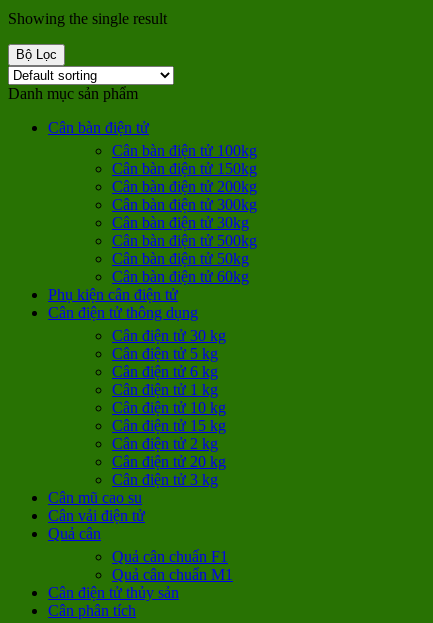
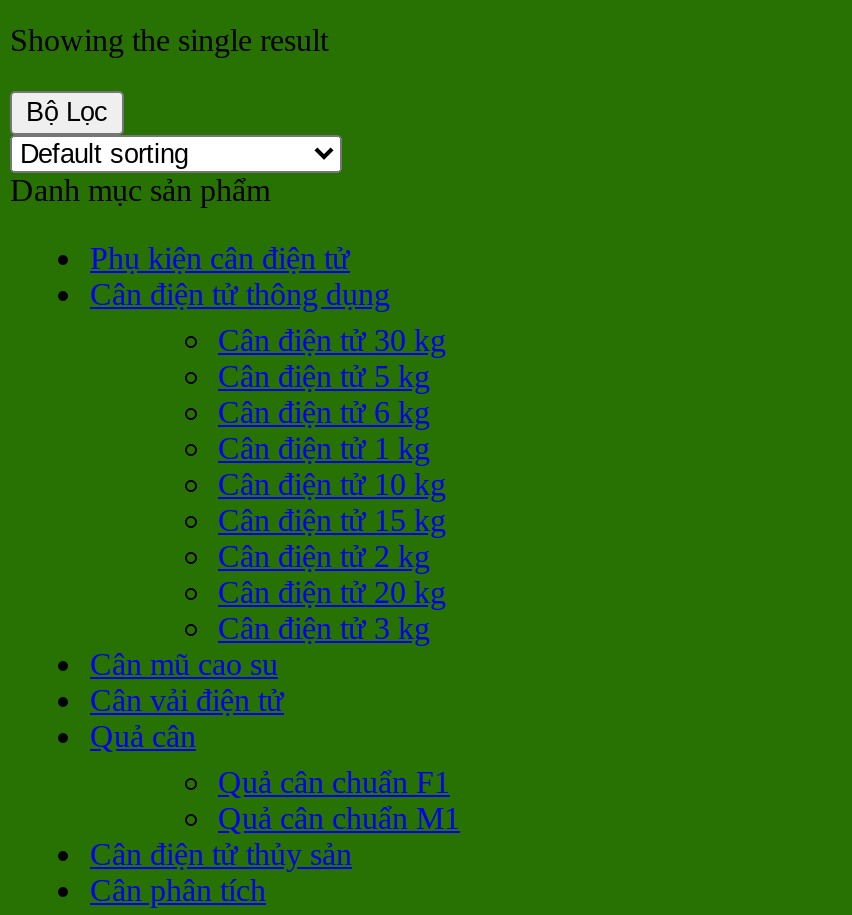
- Cân bàn điện tử
- Cân bàn điện tử 100kg
- Cân bàn điện tử 150kg
- Cân bàn điện tử 200kg
- Cân bàn điện tử 300kg
- Cân bàn điện tử 30kg
- Cân bàn điện tử 500kg
- Cân bàn điện tử 50kg
- Cân bàn điện tử 60kg
